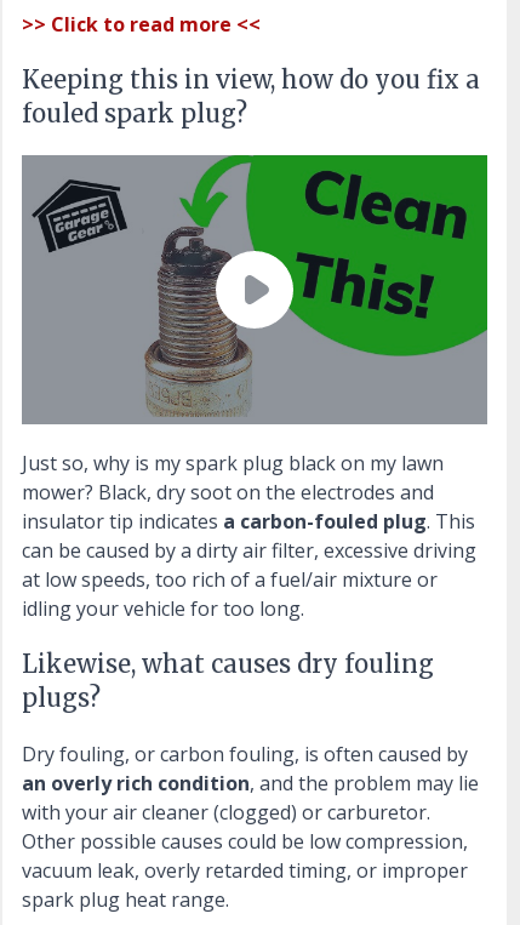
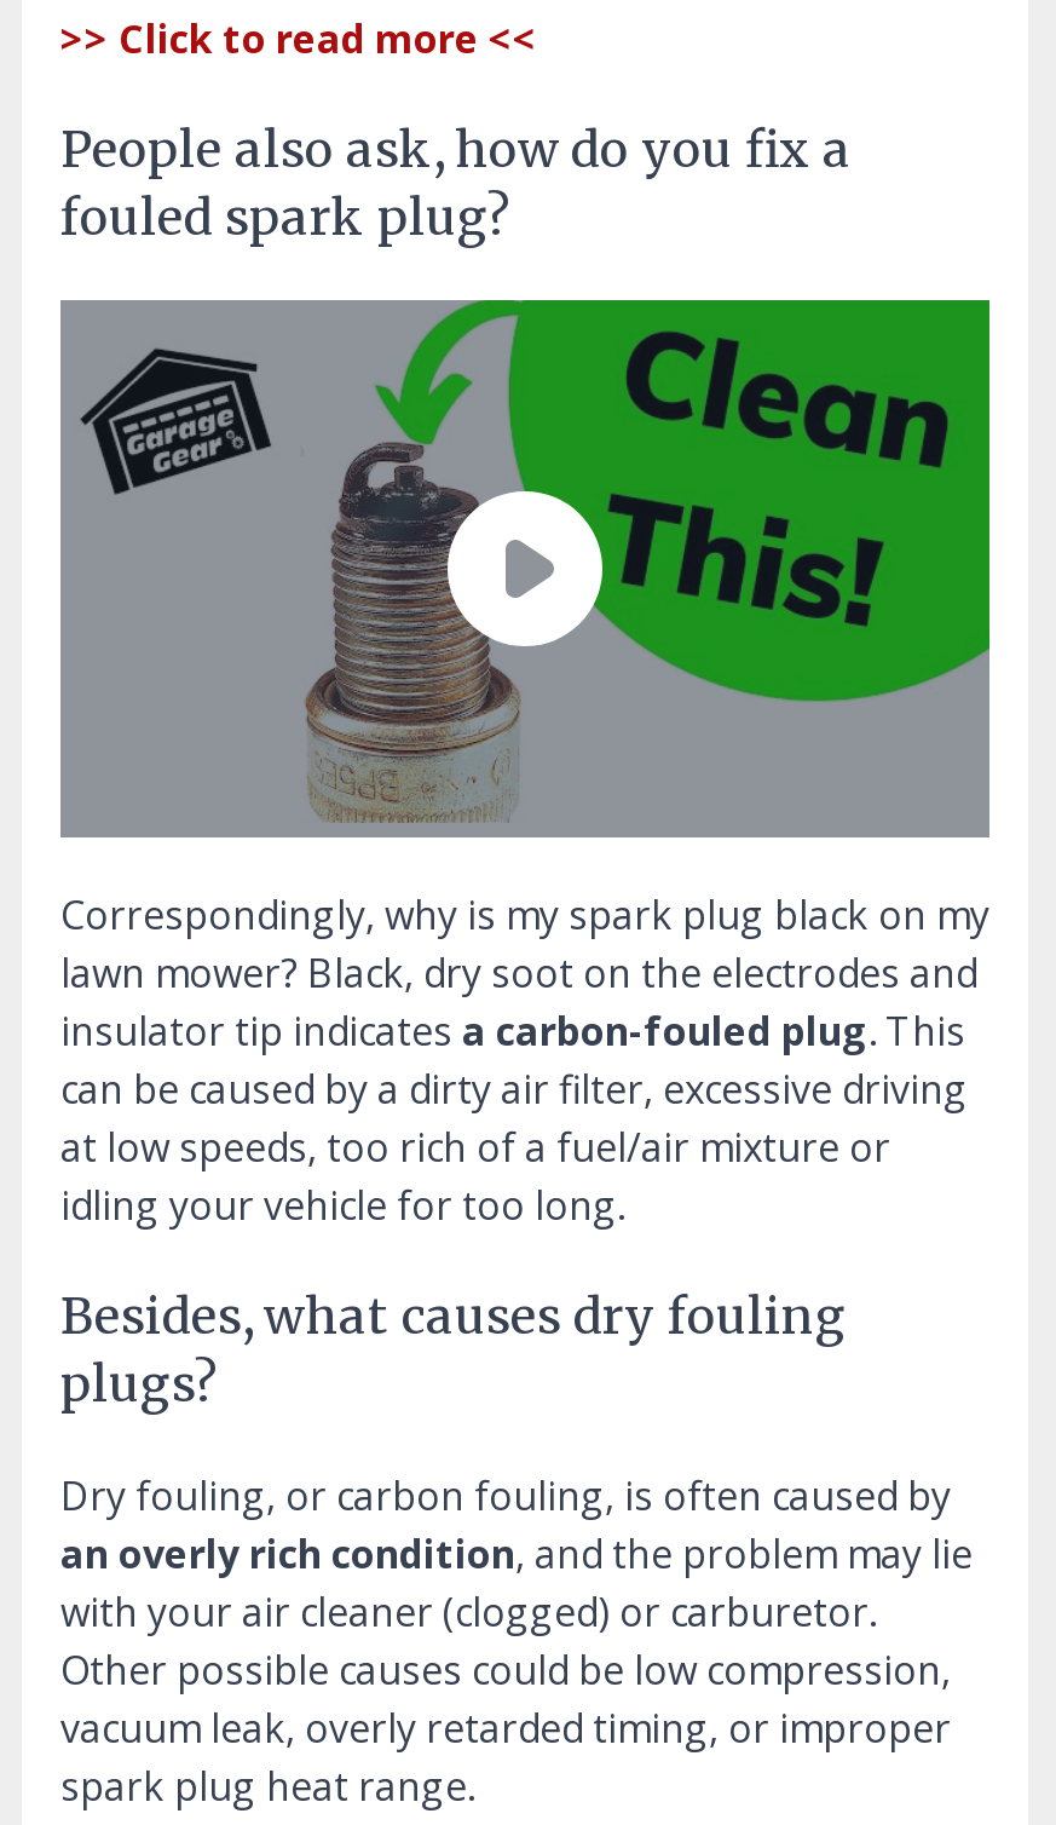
- Keeping this in view, how do you fix a
+ People also ask, how do you fix a

- Just so, why is my spark plug black on my lawn
- mower? Black, dry soot on the electrodes and
+ Correspondingly, why is my spark plug black on my
+ lawn mower? Black, dry soot on the electrodes and

- Likewise, what causes dry fouling
+ Besides, what causes dry fouling
